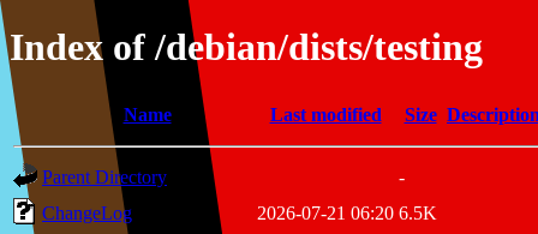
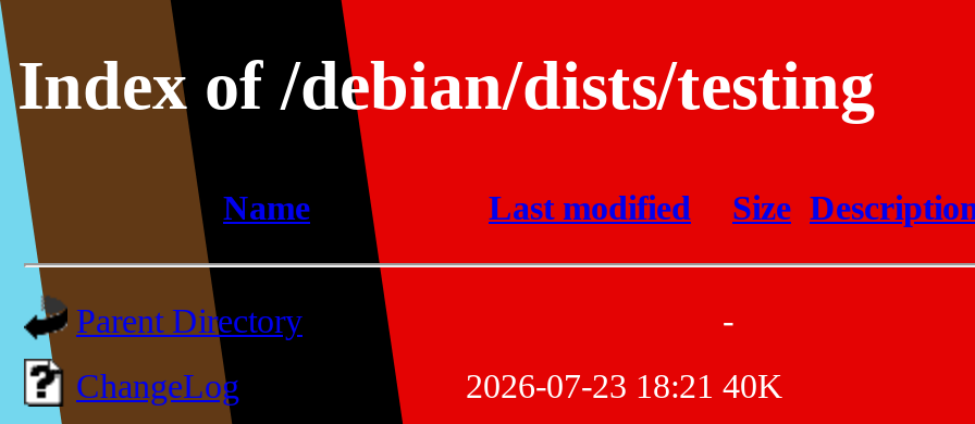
- 2026-07-21 06:20 6.5K
+ 2026-07-23 18:21 40K
